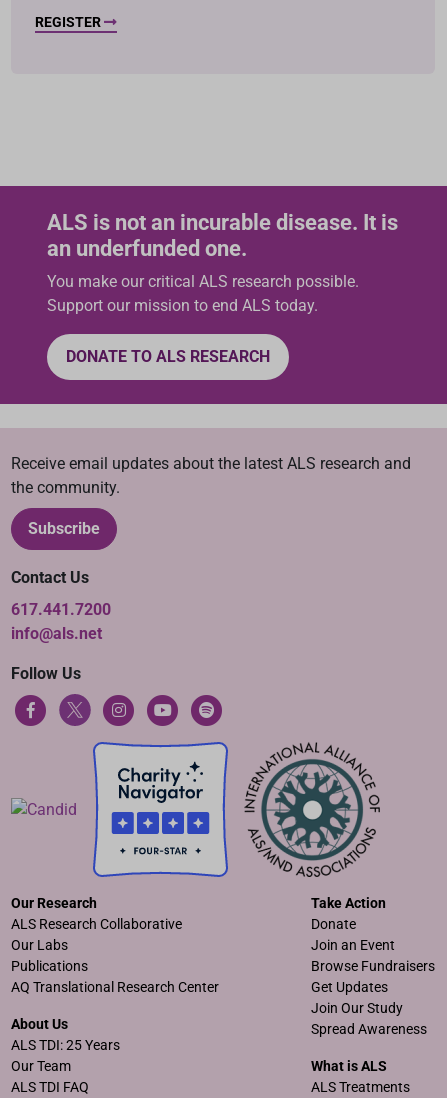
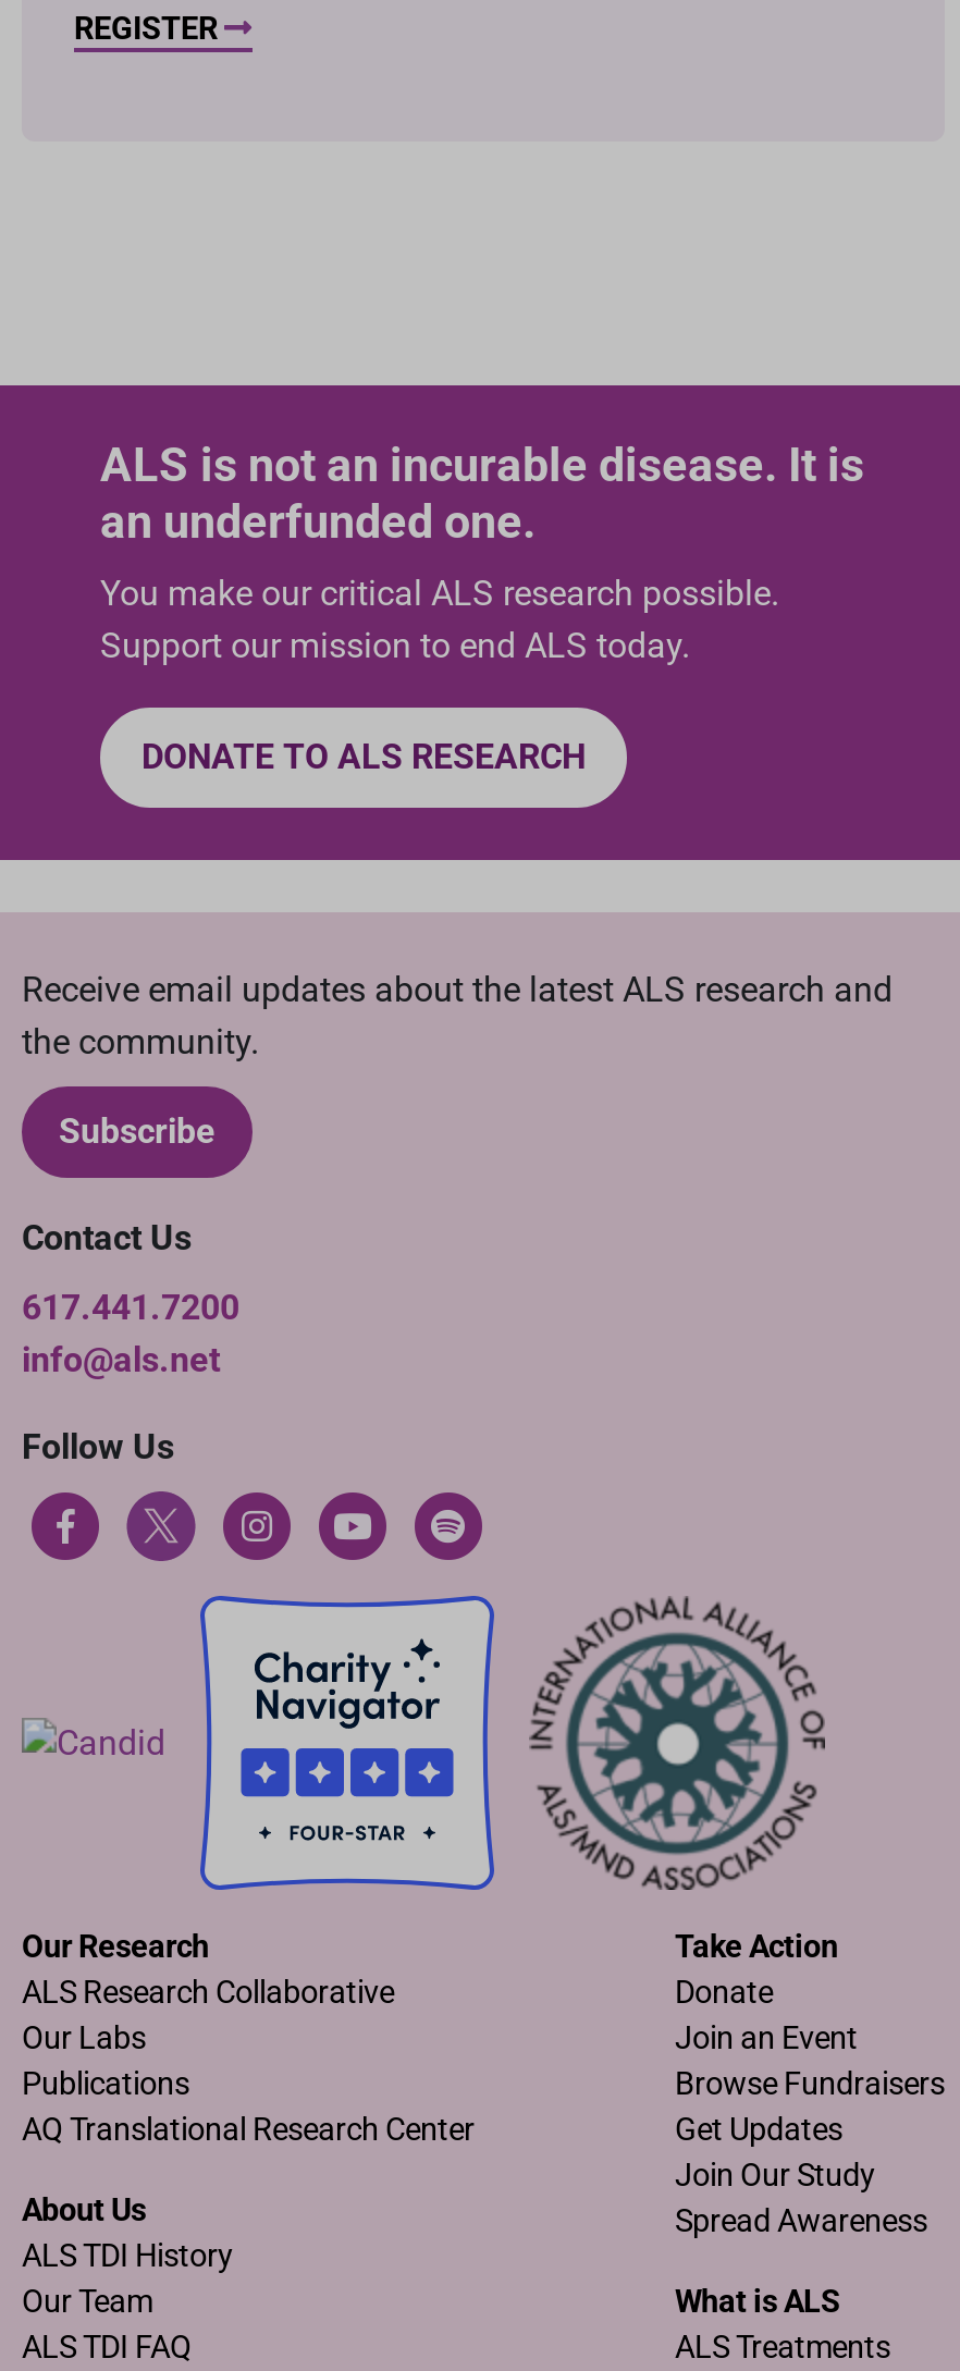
- ALS TDI: 25 Years
+ ALS TDI History
